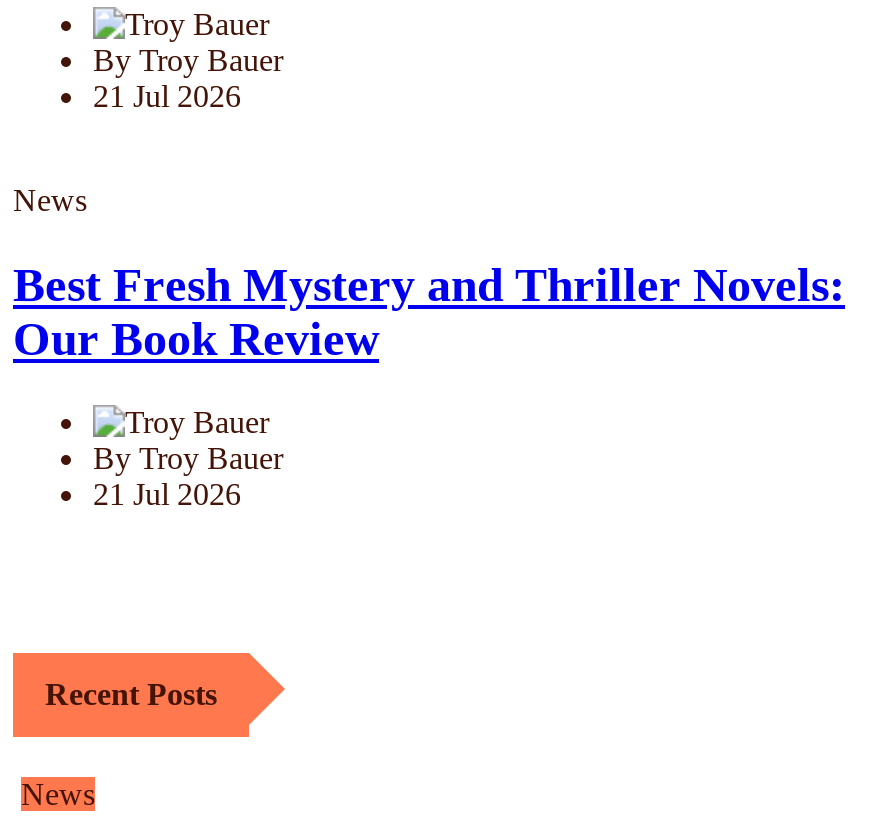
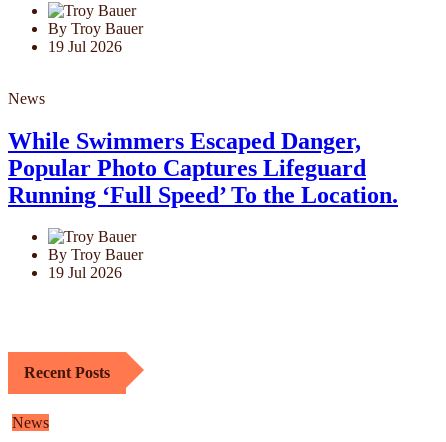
- 21 Jul 2026
+ 19 Jul 2026

- Best Fresh Mystery and Thriller Novels:
- Our Book Review
+ While Swimmers Escaped Danger,
+ Popular Photo Captures Lifeguard
+ Running ‘Full Speed’ To the Location.

- 21 Jul 2026
+ 19 Jul 2026
